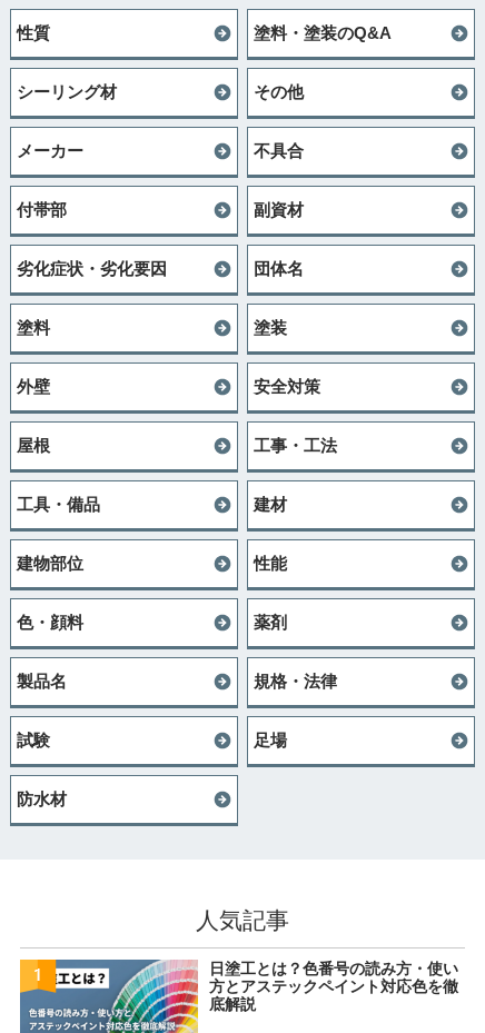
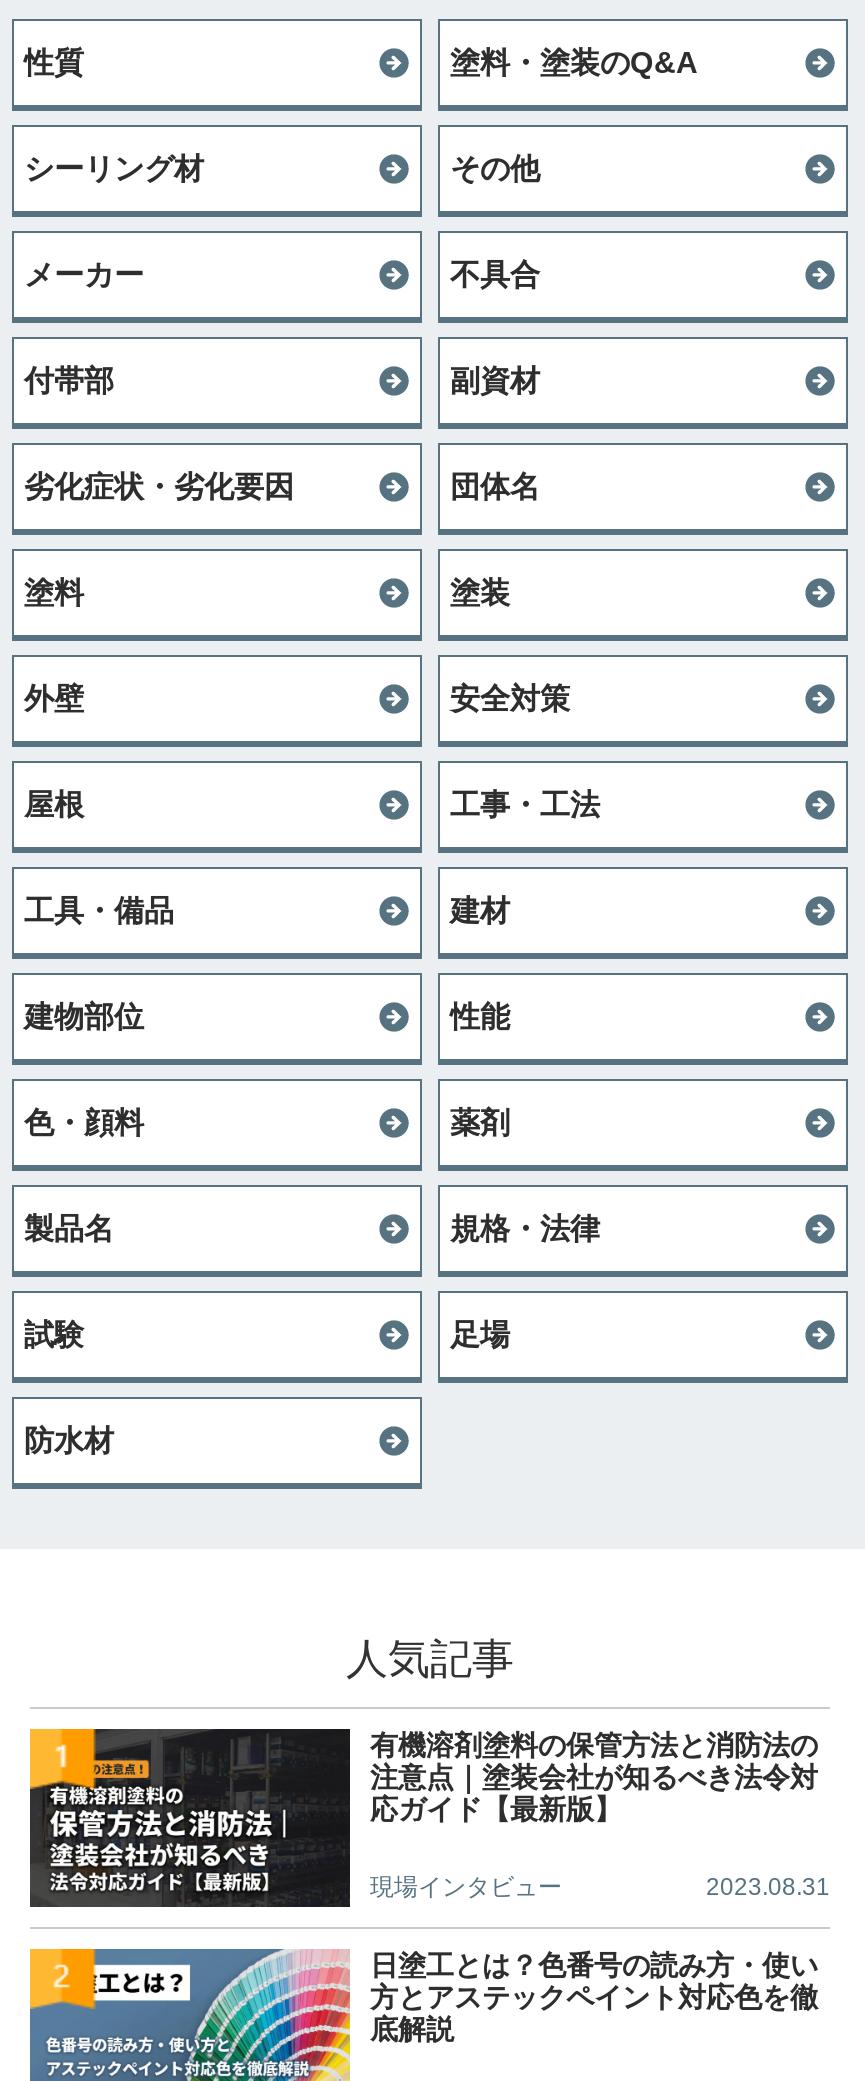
+ [image]
+ 現場インタビュー
+ 2023.08.31

+ 有機溶剤塗料の保管方法と消防法の
+ 注意点｜塗装会社が知るべき法令対
+ 応ガイド【最新版】
